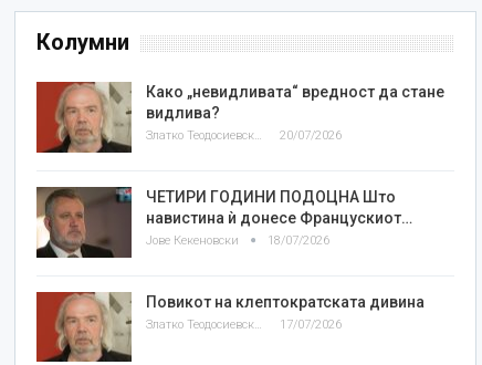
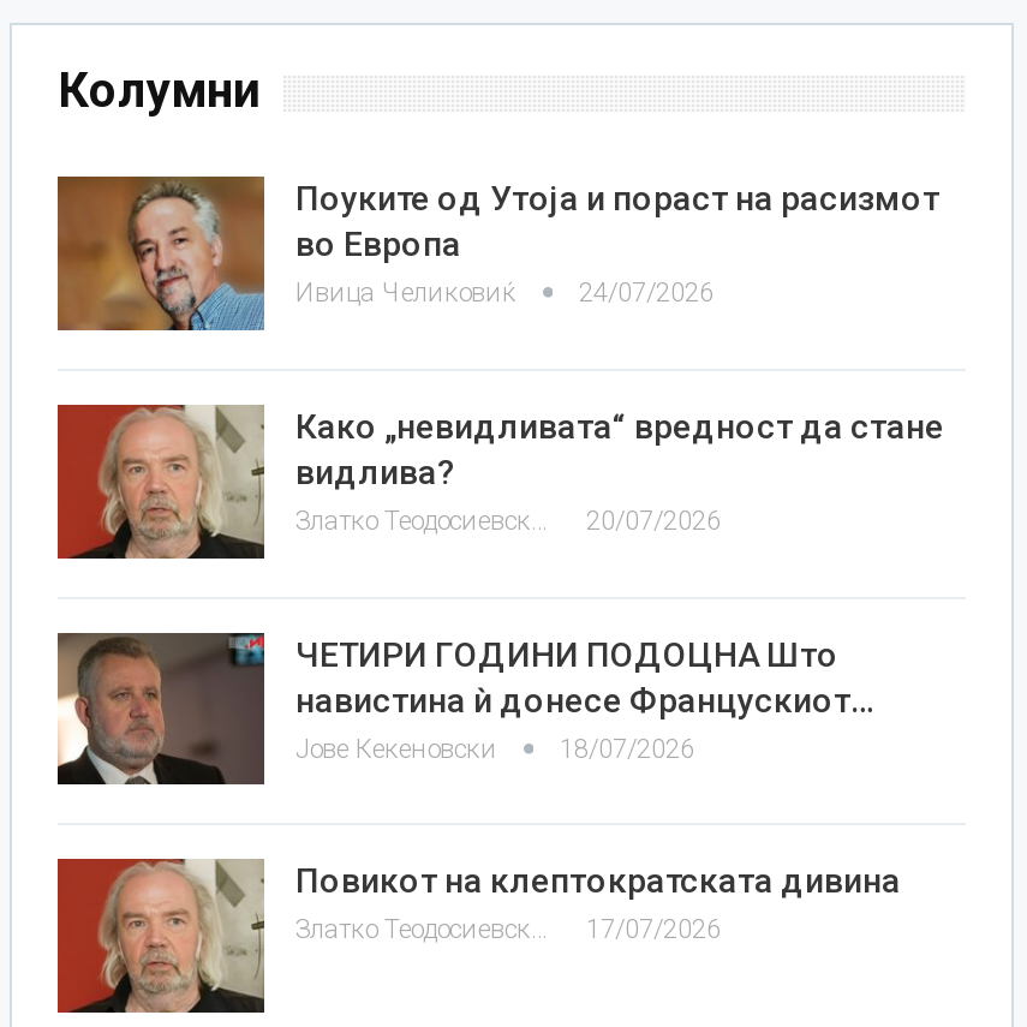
+ [image]
+ Поуките од Утоја и пораст на расизмот
+ во Европа
+ Ивица Челиковиќ
+ 24/07/2026
